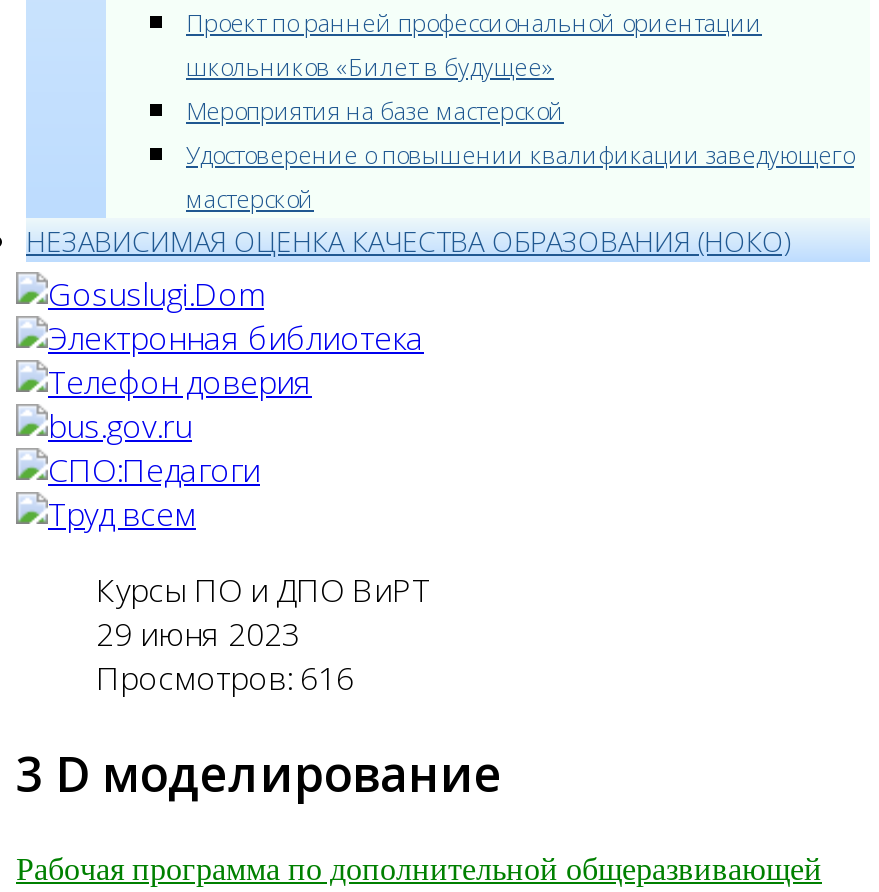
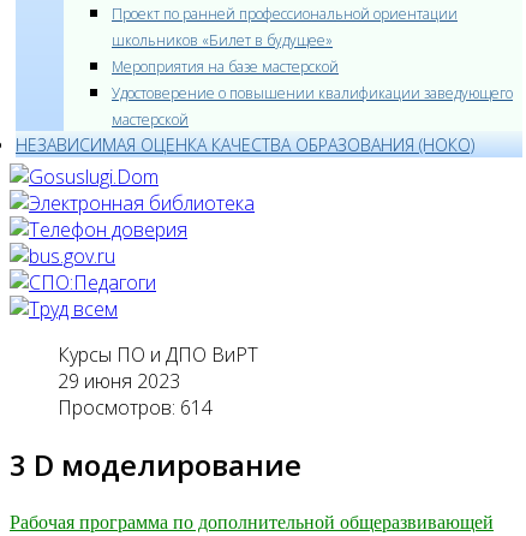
- Просмотров: 616
+ Просмотров: 614
